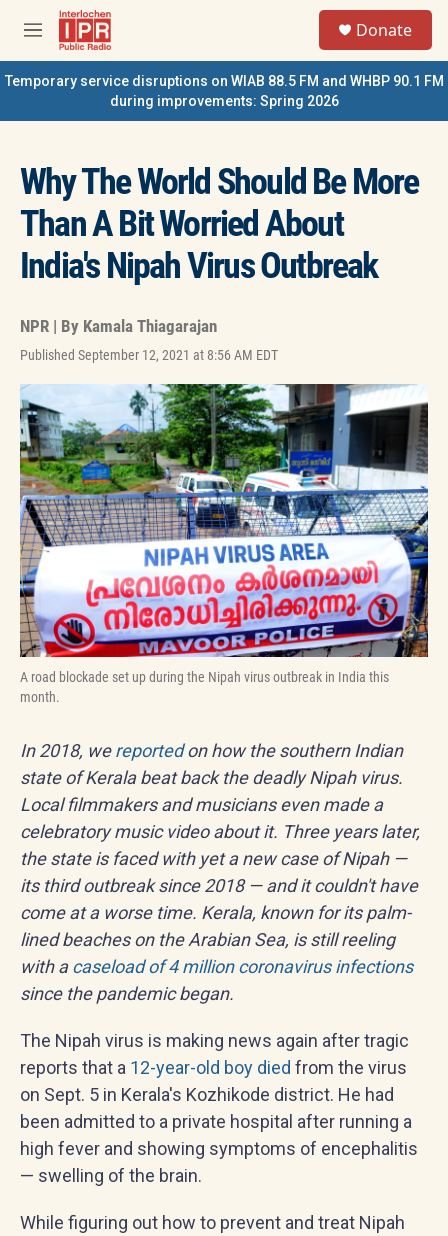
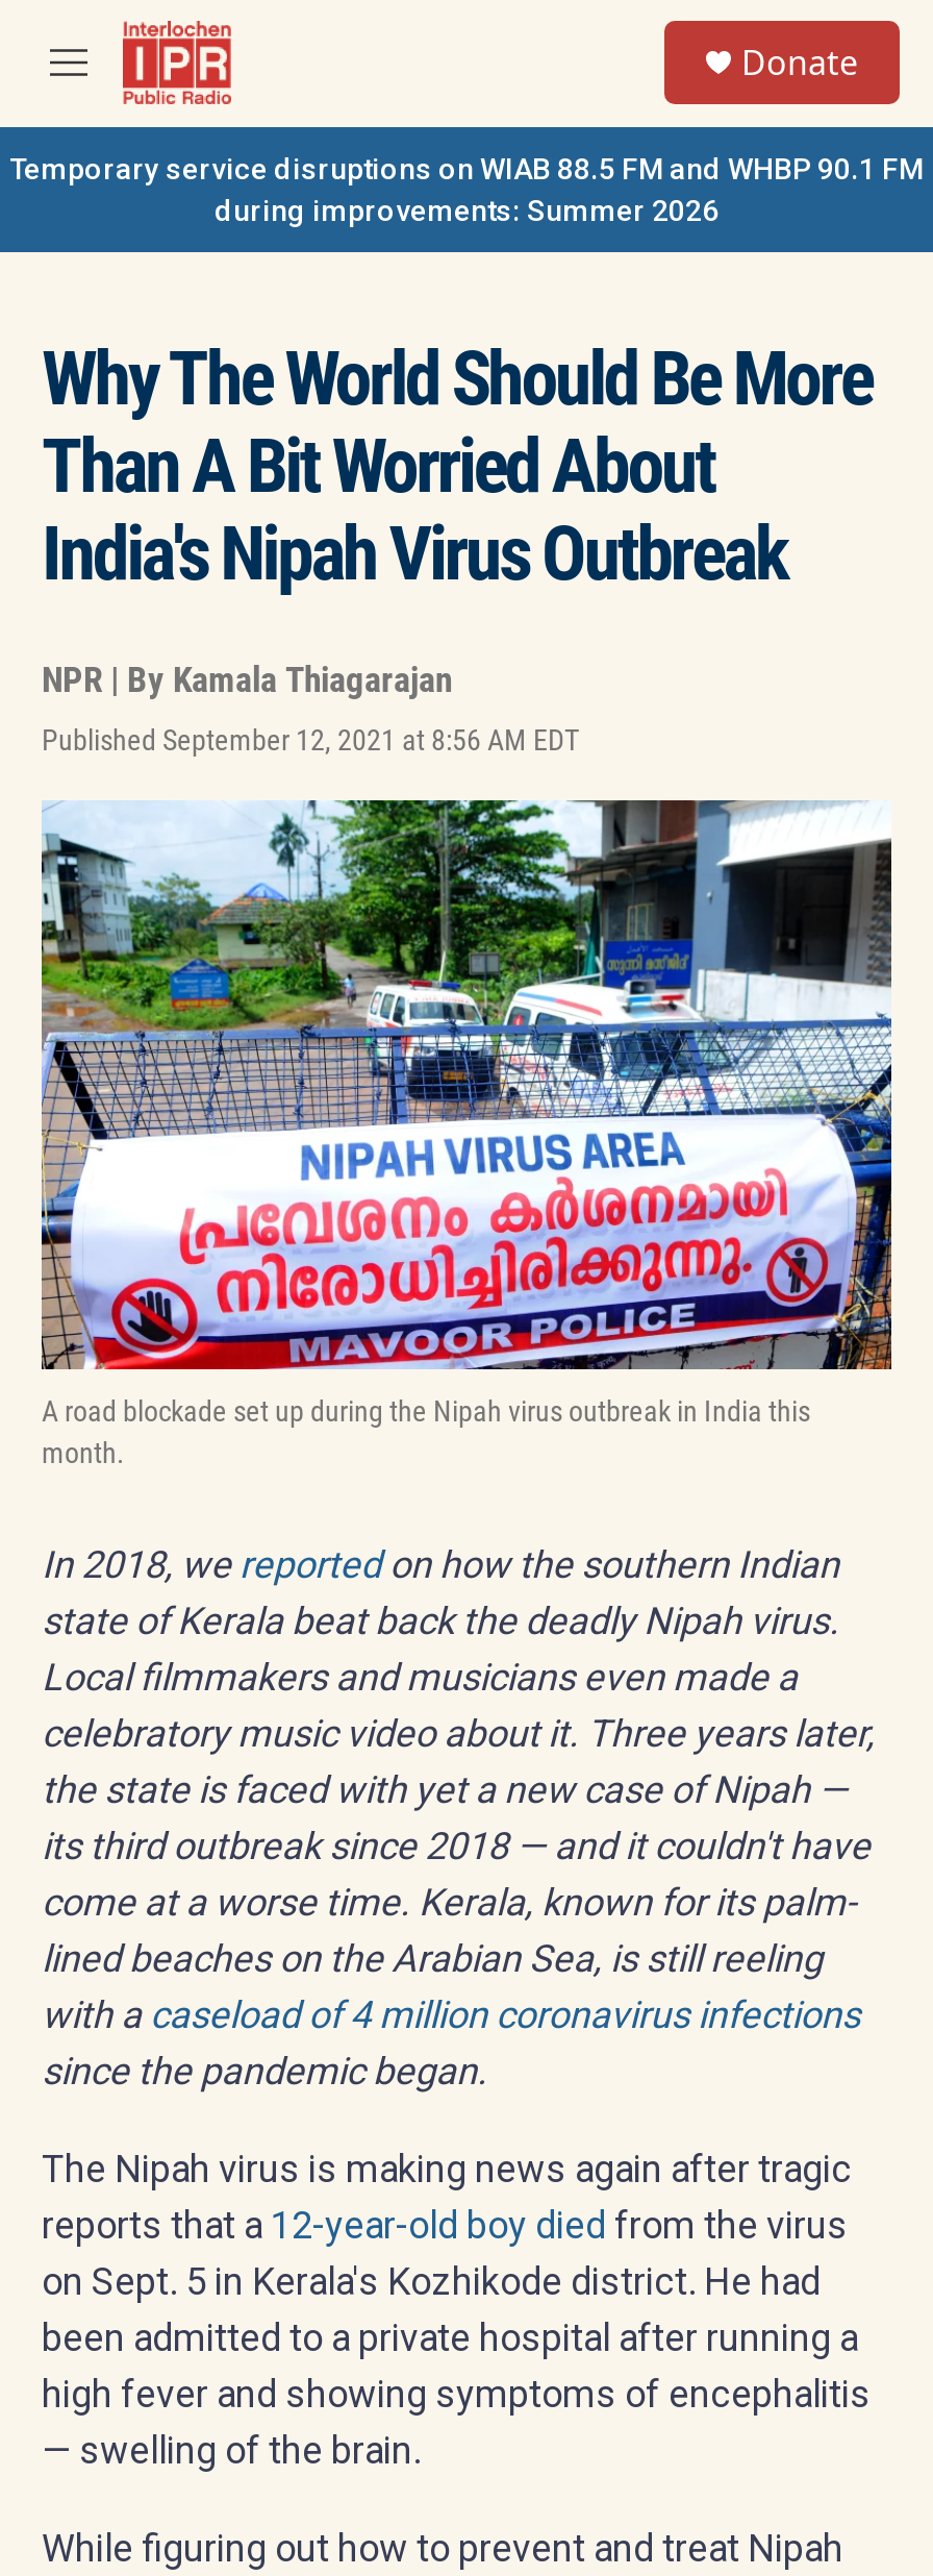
- during improvements: Spring 2026
+ during improvements: Summer 2026
